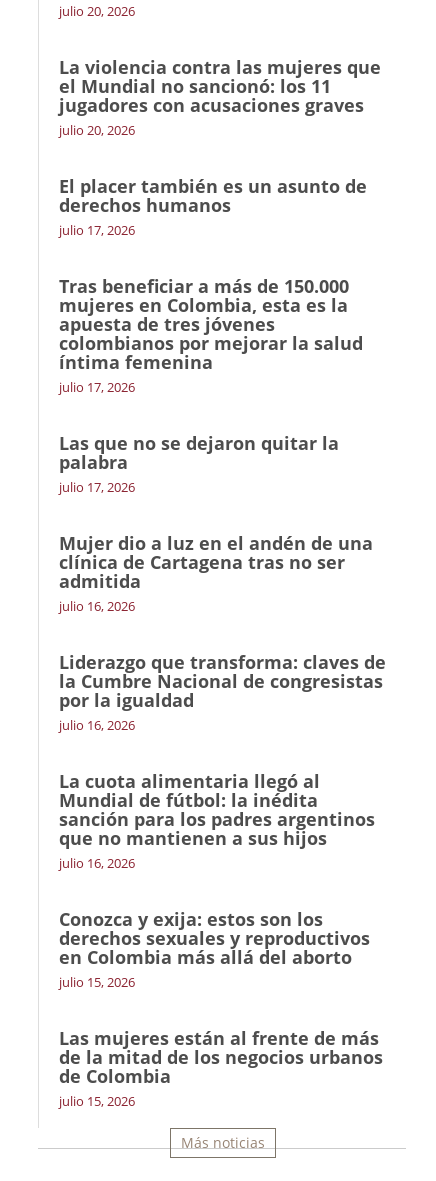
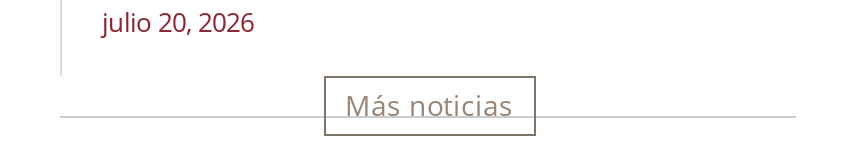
- La violencia contra las mujeres que
- el Mundial no sancionó: los 11
- jugadores con acusaciones graves
- julio 20, 2026
- El placer también es un asunto de
- derechos humanos
- julio 17, 2026
- Tras beneficiar a más de 150.000
- mujeres en Colombia, esta es la
- apuesta de tres jóvenes
- colombianos por mejorar la salud
- íntima femenina
- julio 17, 2026
- Las que no se dejaron quitar la
- palabra
- julio 17, 2026
- Mujer dio a luz en el andén de una
- clínica de Cartagena tras no ser
- admitida
- julio 16, 2026
- Liderazgo que transforma: claves de
- la Cumbre Nacional de congresistas
- por la igualdad
- julio 16, 2026
- La cuota alimentaria llegó al
- Mundial de fútbol: la inédita
- sanción para los padres argentinos
- que no mantienen a sus hijos
- julio 16, 2026
- Conozca y exija: estos son los
- derechos sexuales y reproductivos
- en Colombia más allá del aborto
- julio 15, 2026
- Las mujeres están al frente de más
- de la mitad de los negocios urbanos
- de Colombia
- julio 15, 2026
